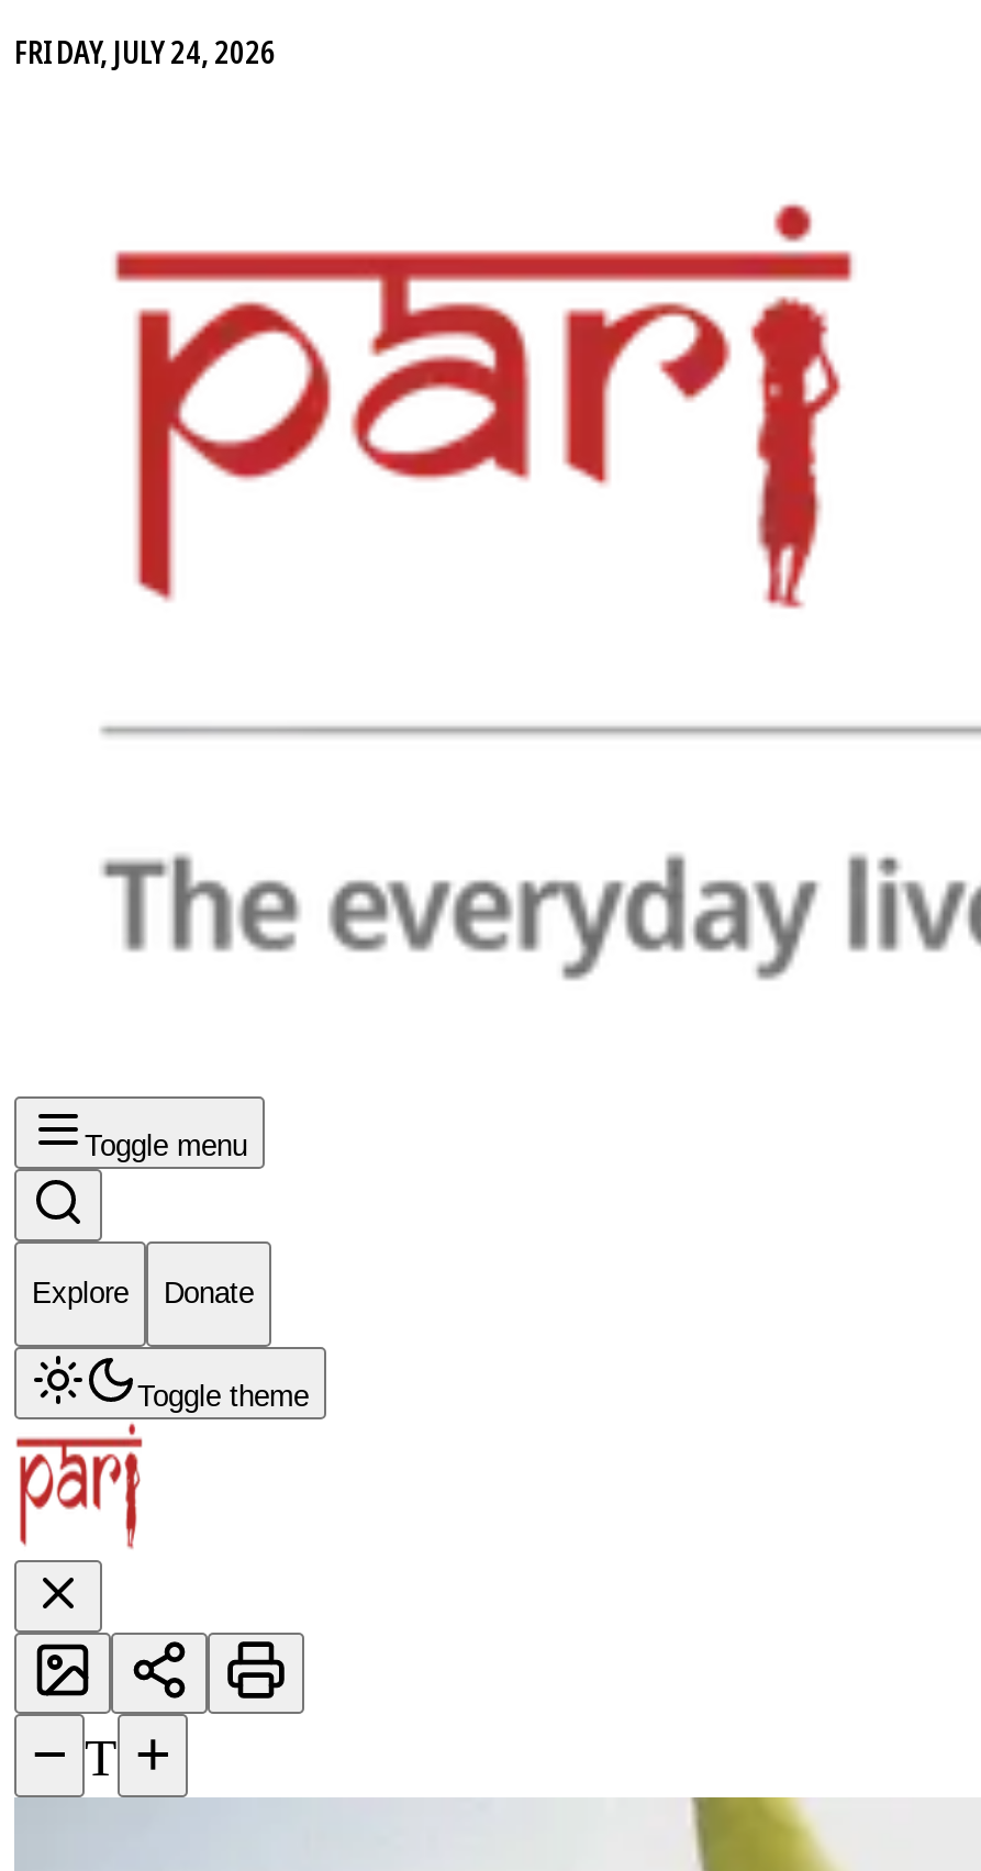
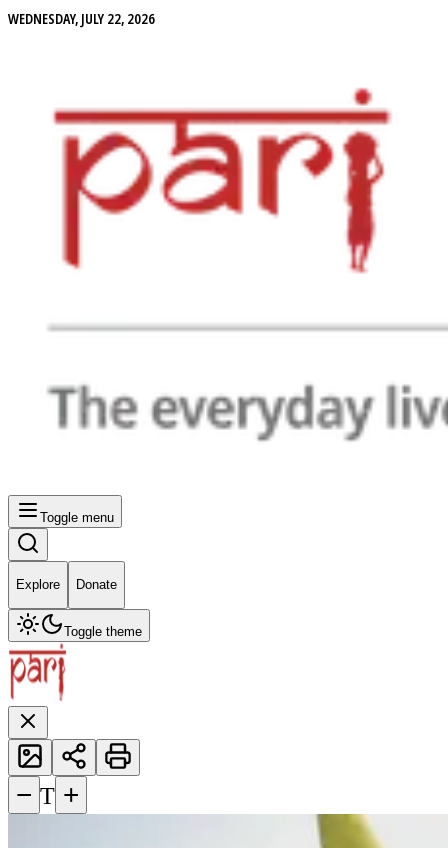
- FRIDAY, JULY 24, 2026
+ WEDNESDAY, JULY 22, 2026
